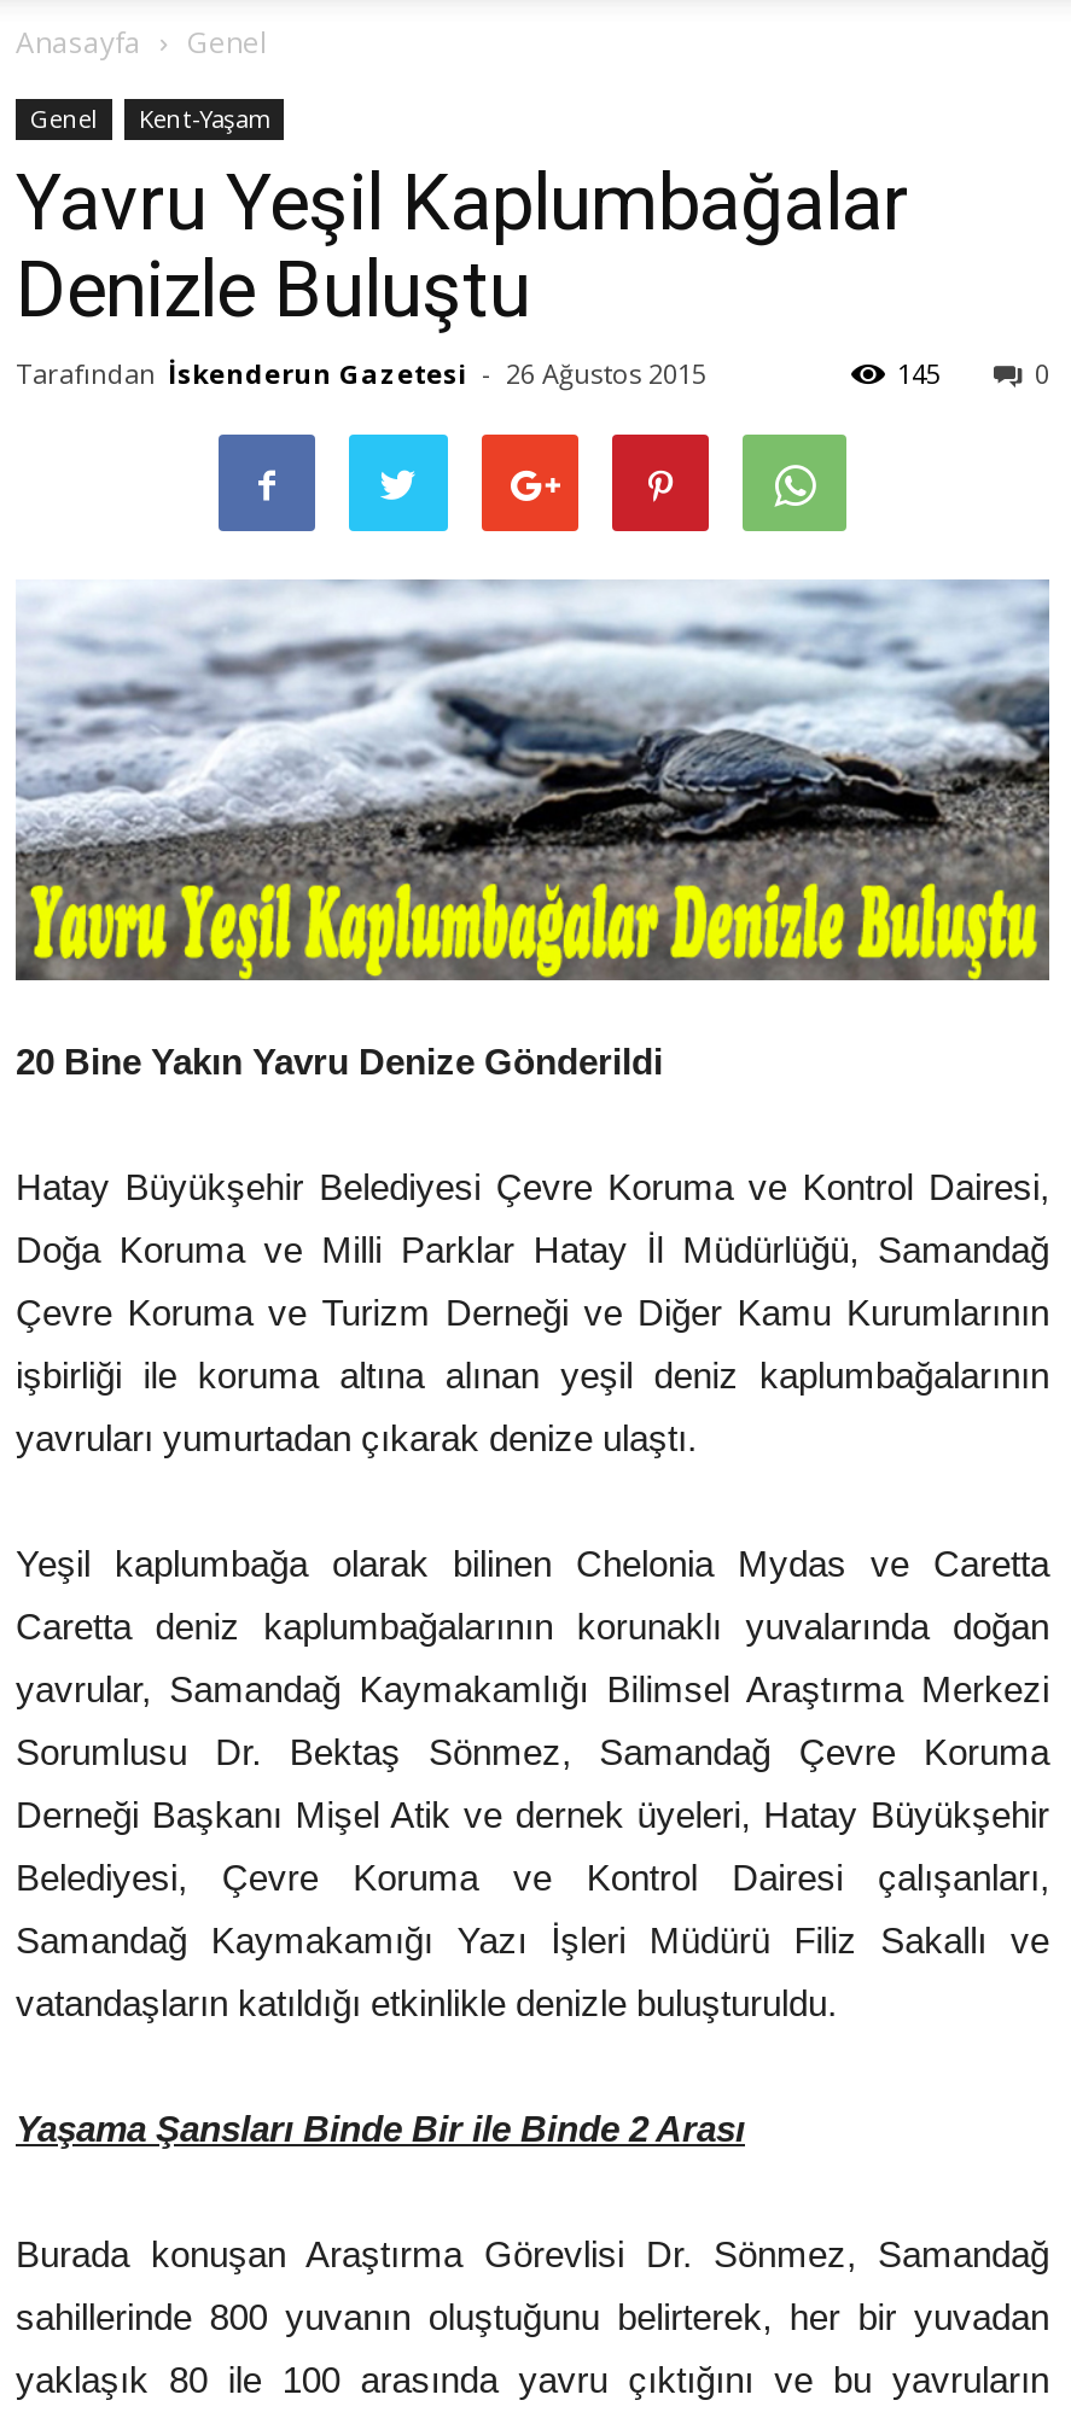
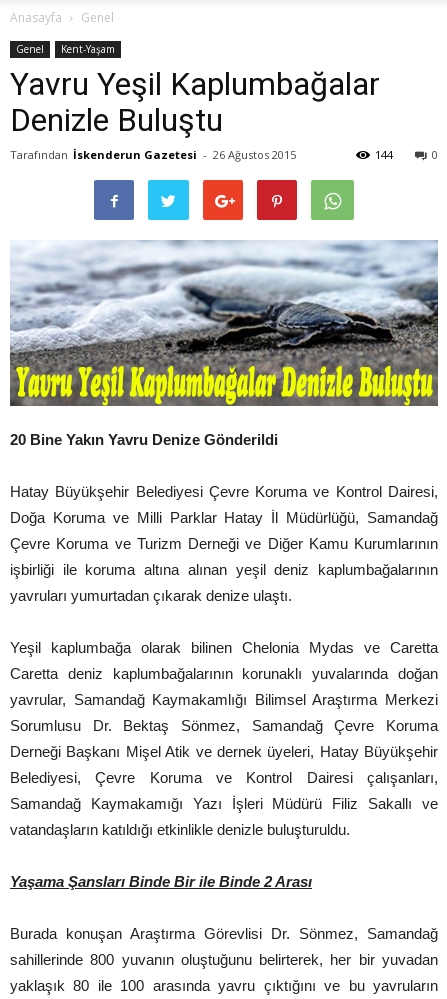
- 145
+ 144
